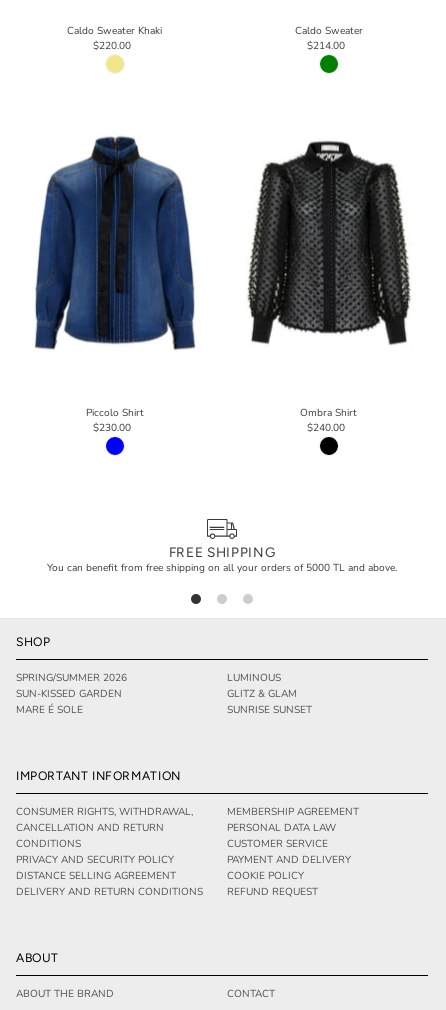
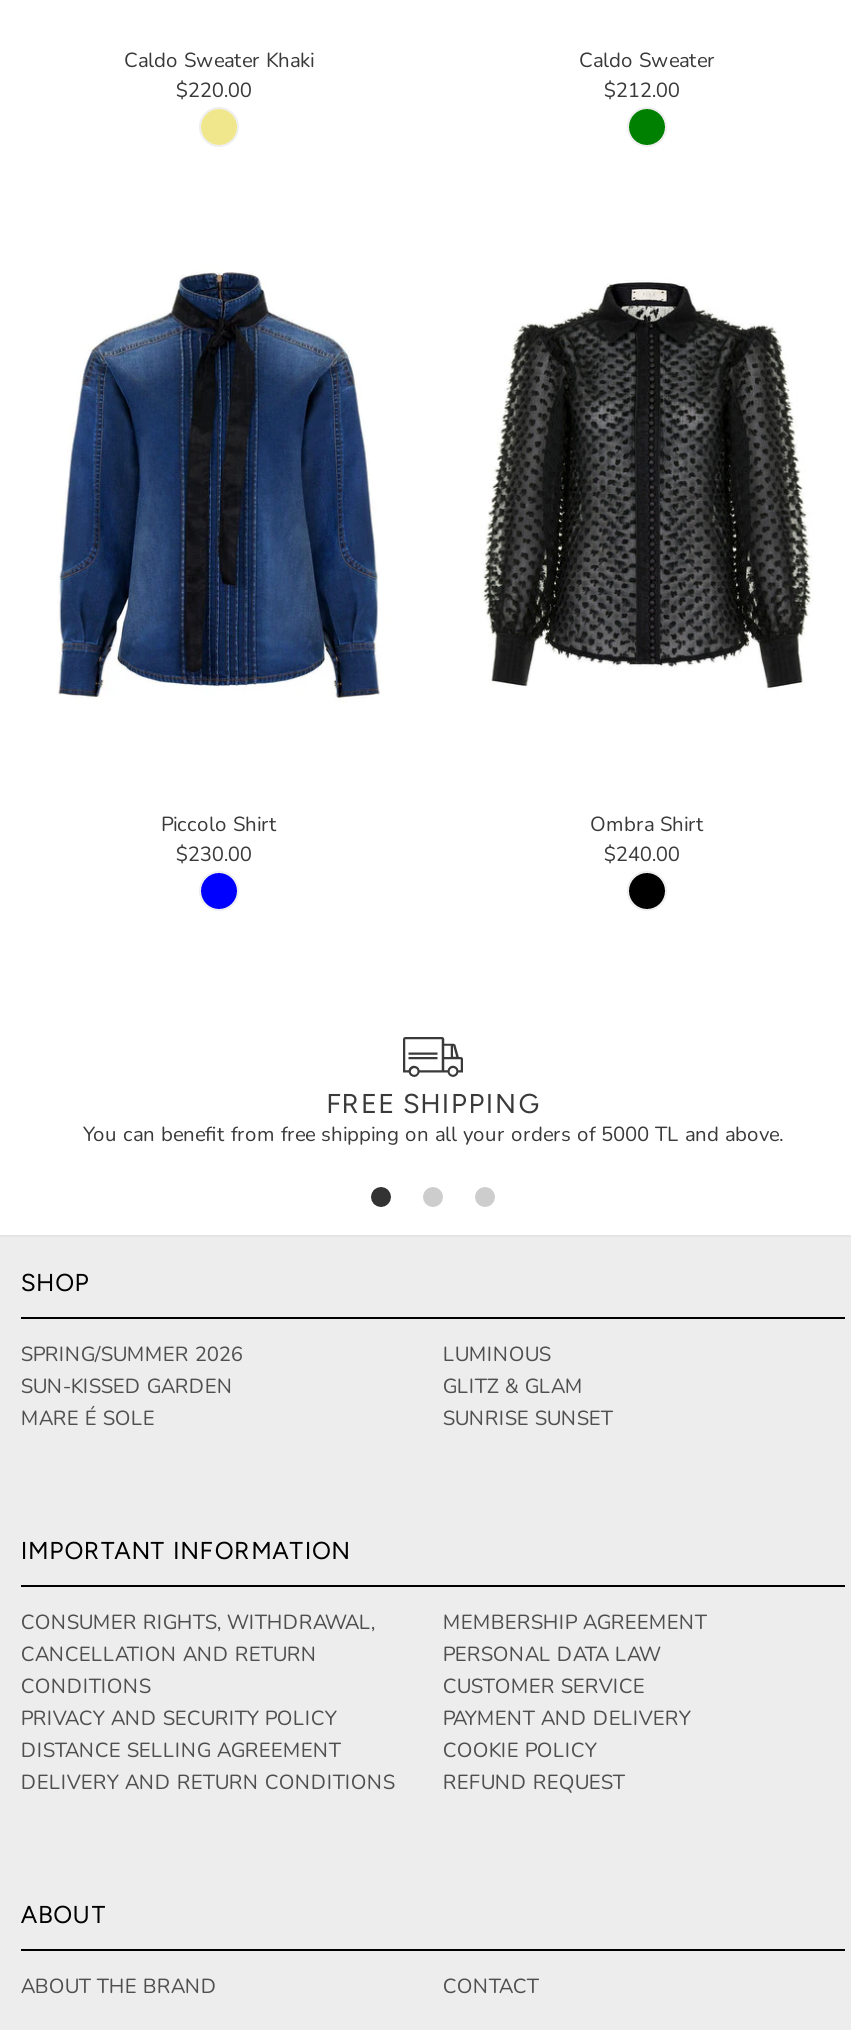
- $214.00
+ $212.00
